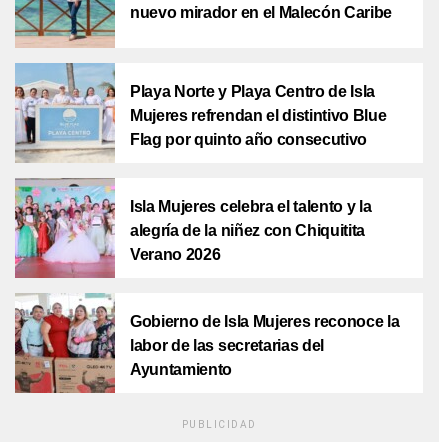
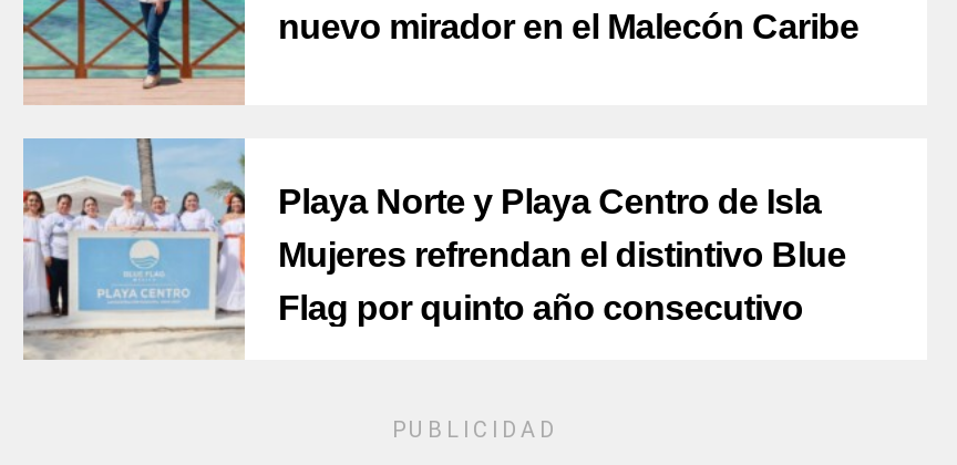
- [image]
- Isla Mujeres celebra el talento y la
- alegría de la niñez con Chiquitita
- Verano 2026

- [image]
- Gobierno de Isla Mujeres reconoce la
- labor de las secretarias del
- Ayuntamiento
